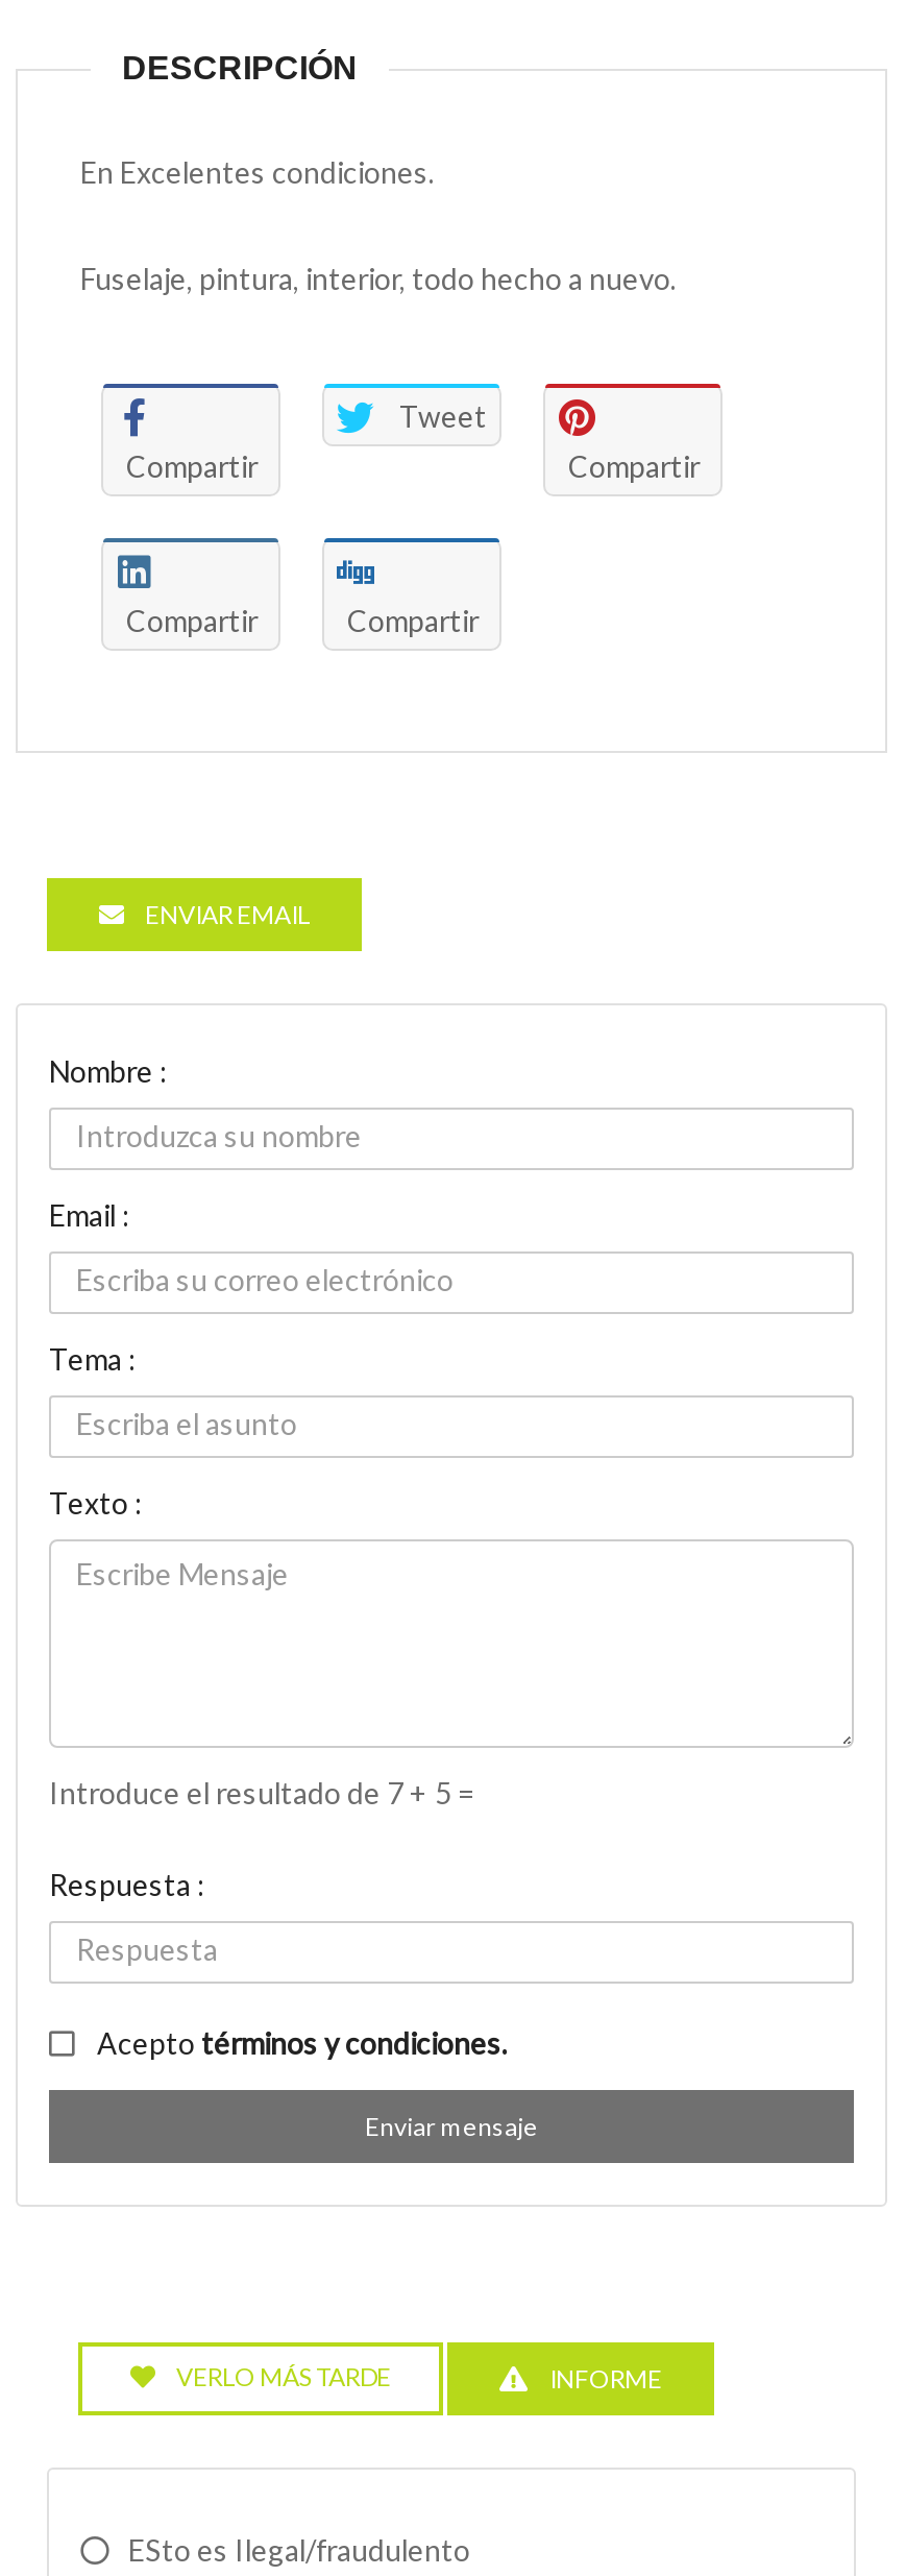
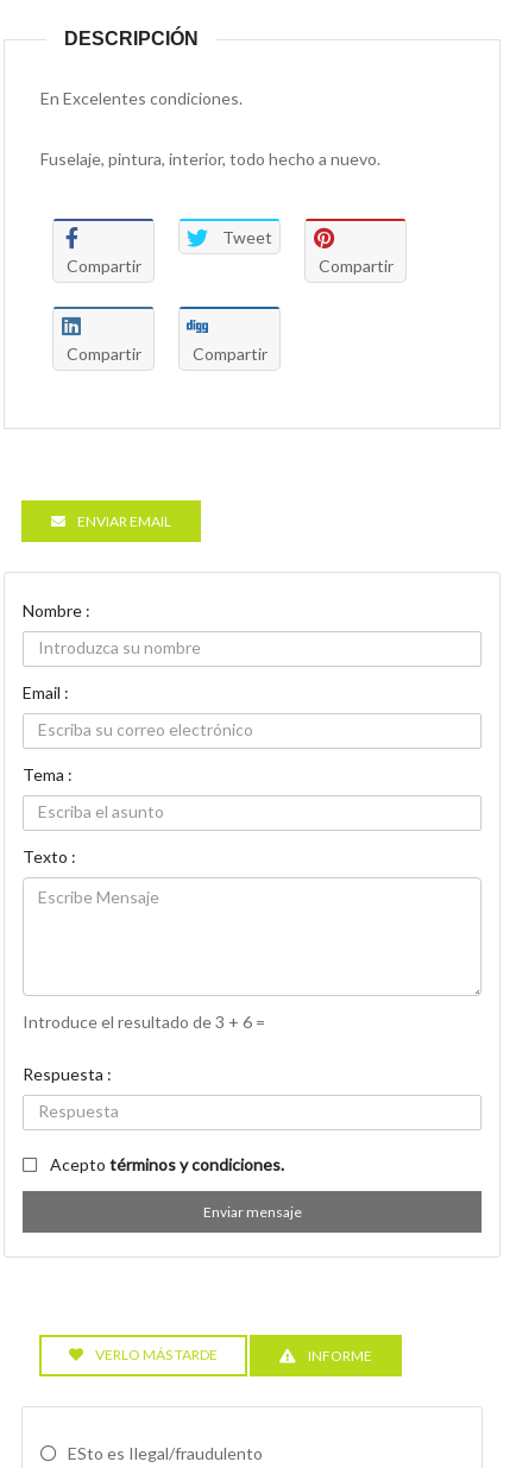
- Introduce el resultado de 7 + 5 =
+ Introduce el resultado de 3 + 6 =
